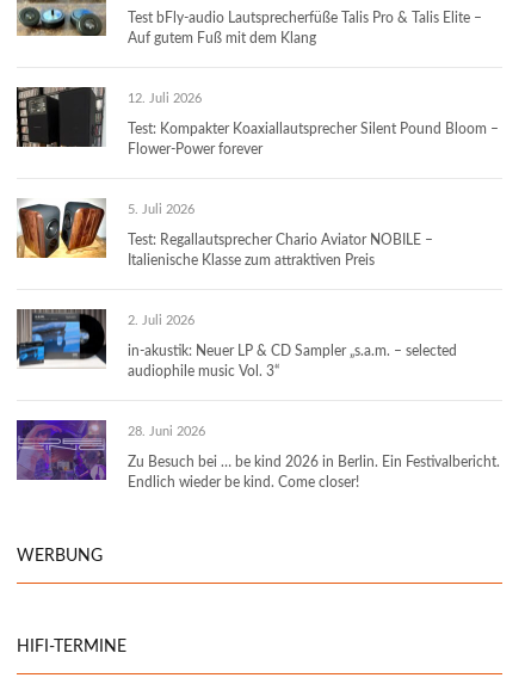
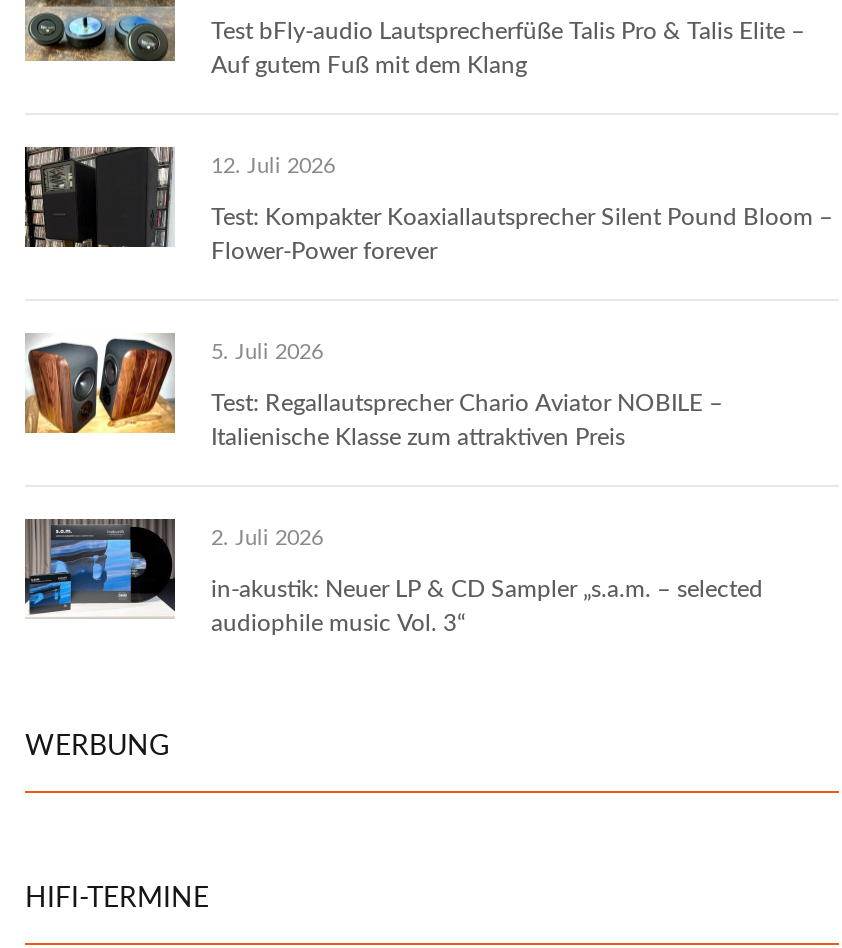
- [image]
- 28. Juni 2026
- Zu Besuch bei … be kind 2026 in Berlin. Ein Festivalbericht.
- Endlich wieder be kind. Come closer!
